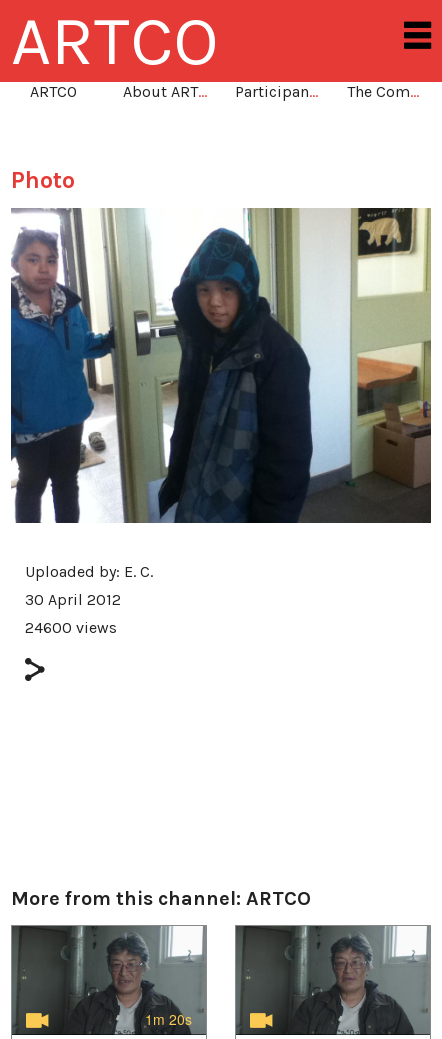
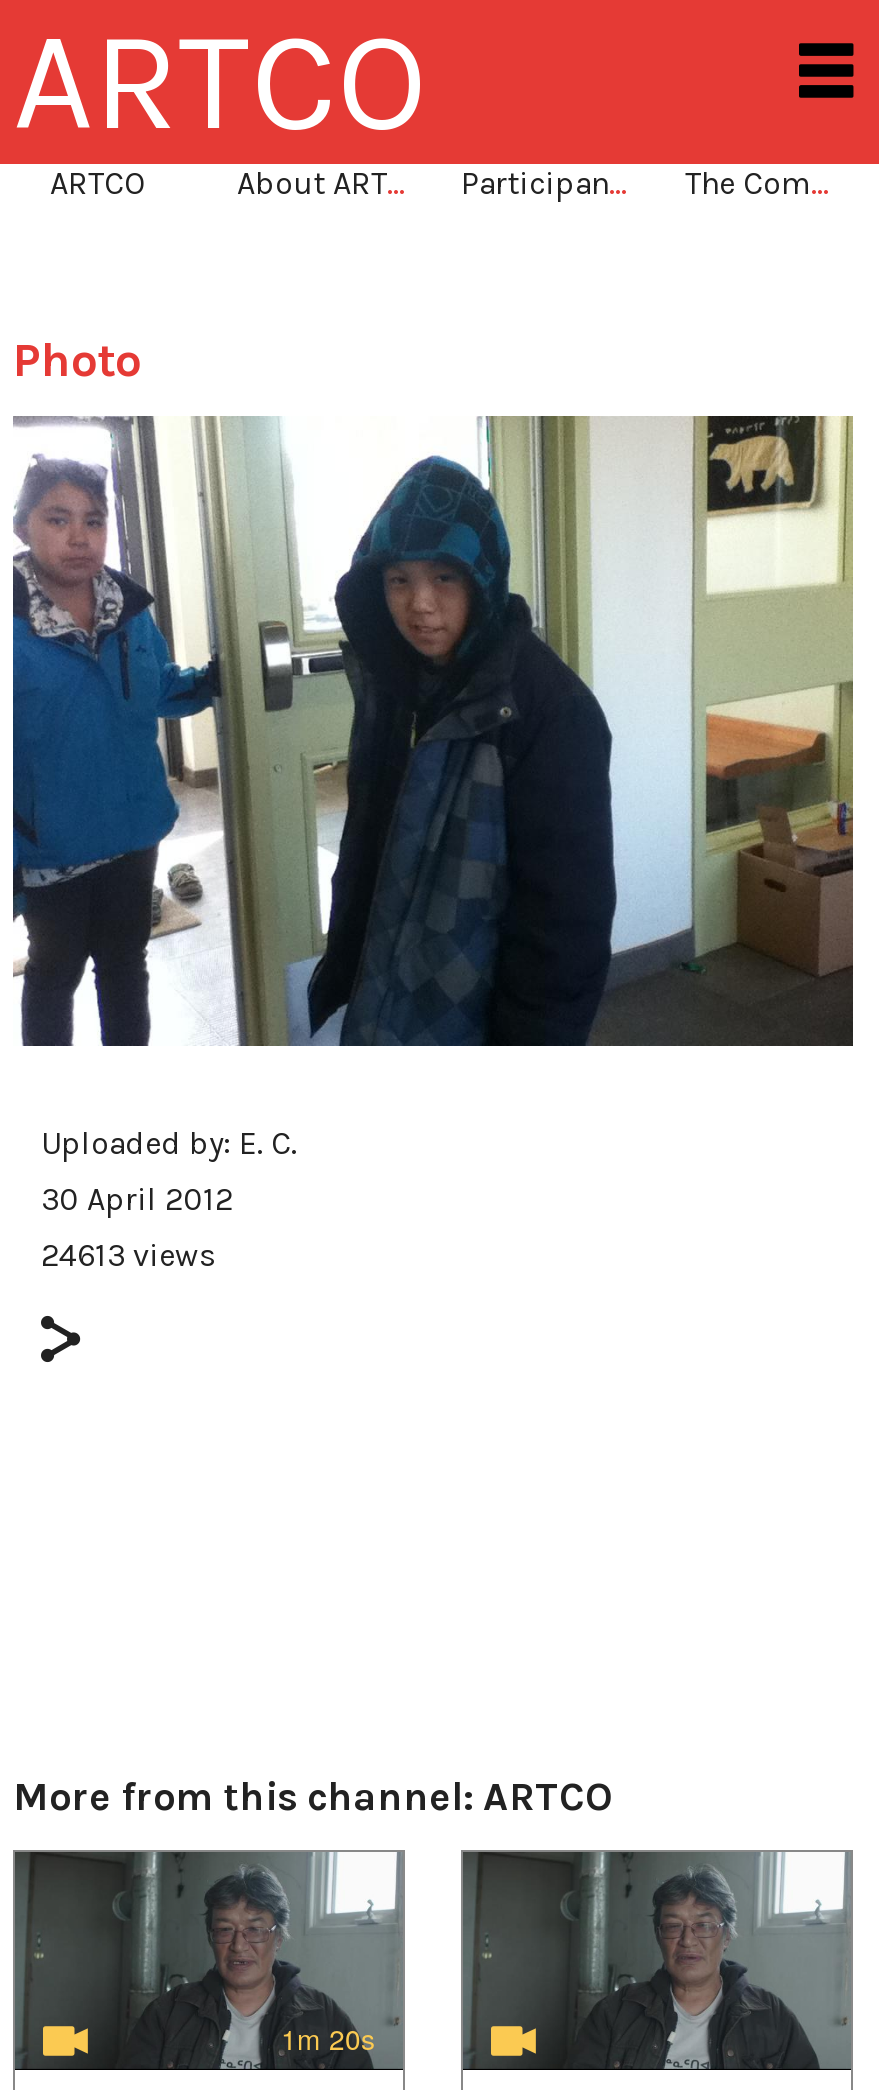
- 24600 views
+ 24613 views
